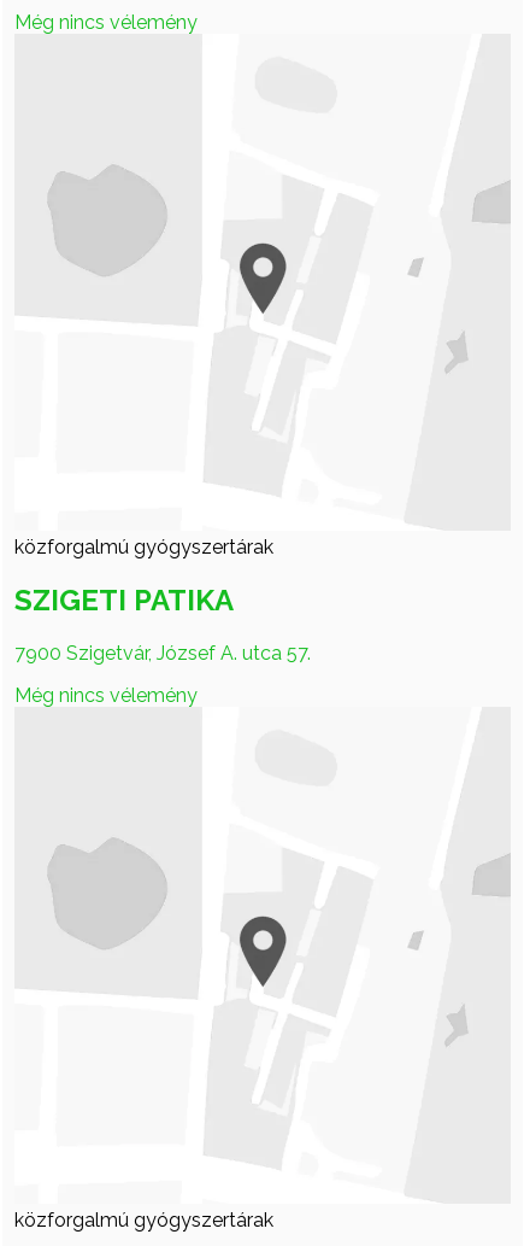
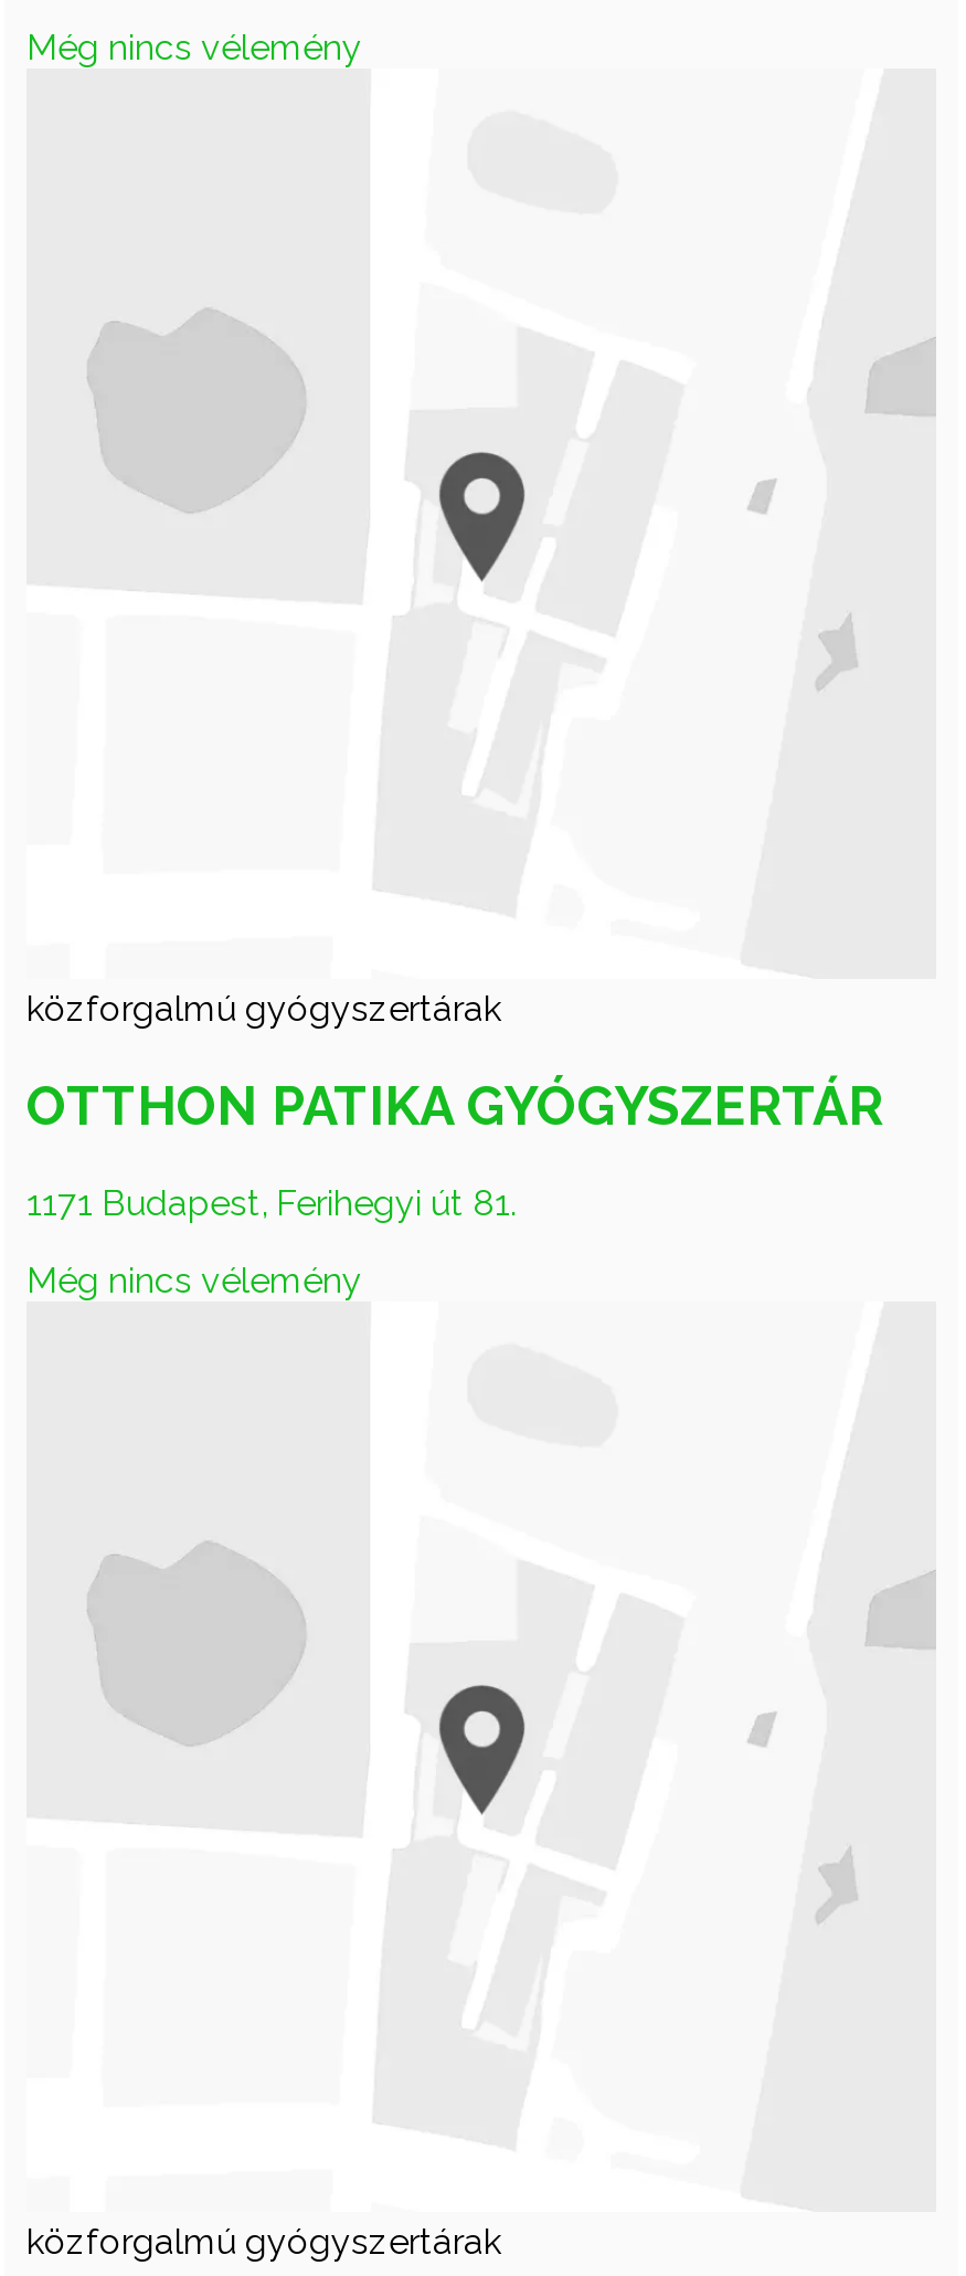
- SZIGETI PATIKA
+ OTTHON PATIKA GYÓGYSZERTÁR

- 7900 Szigetvár, József A. utca 57.
+ 1171 Budapest, Ferihegyi út 81.
